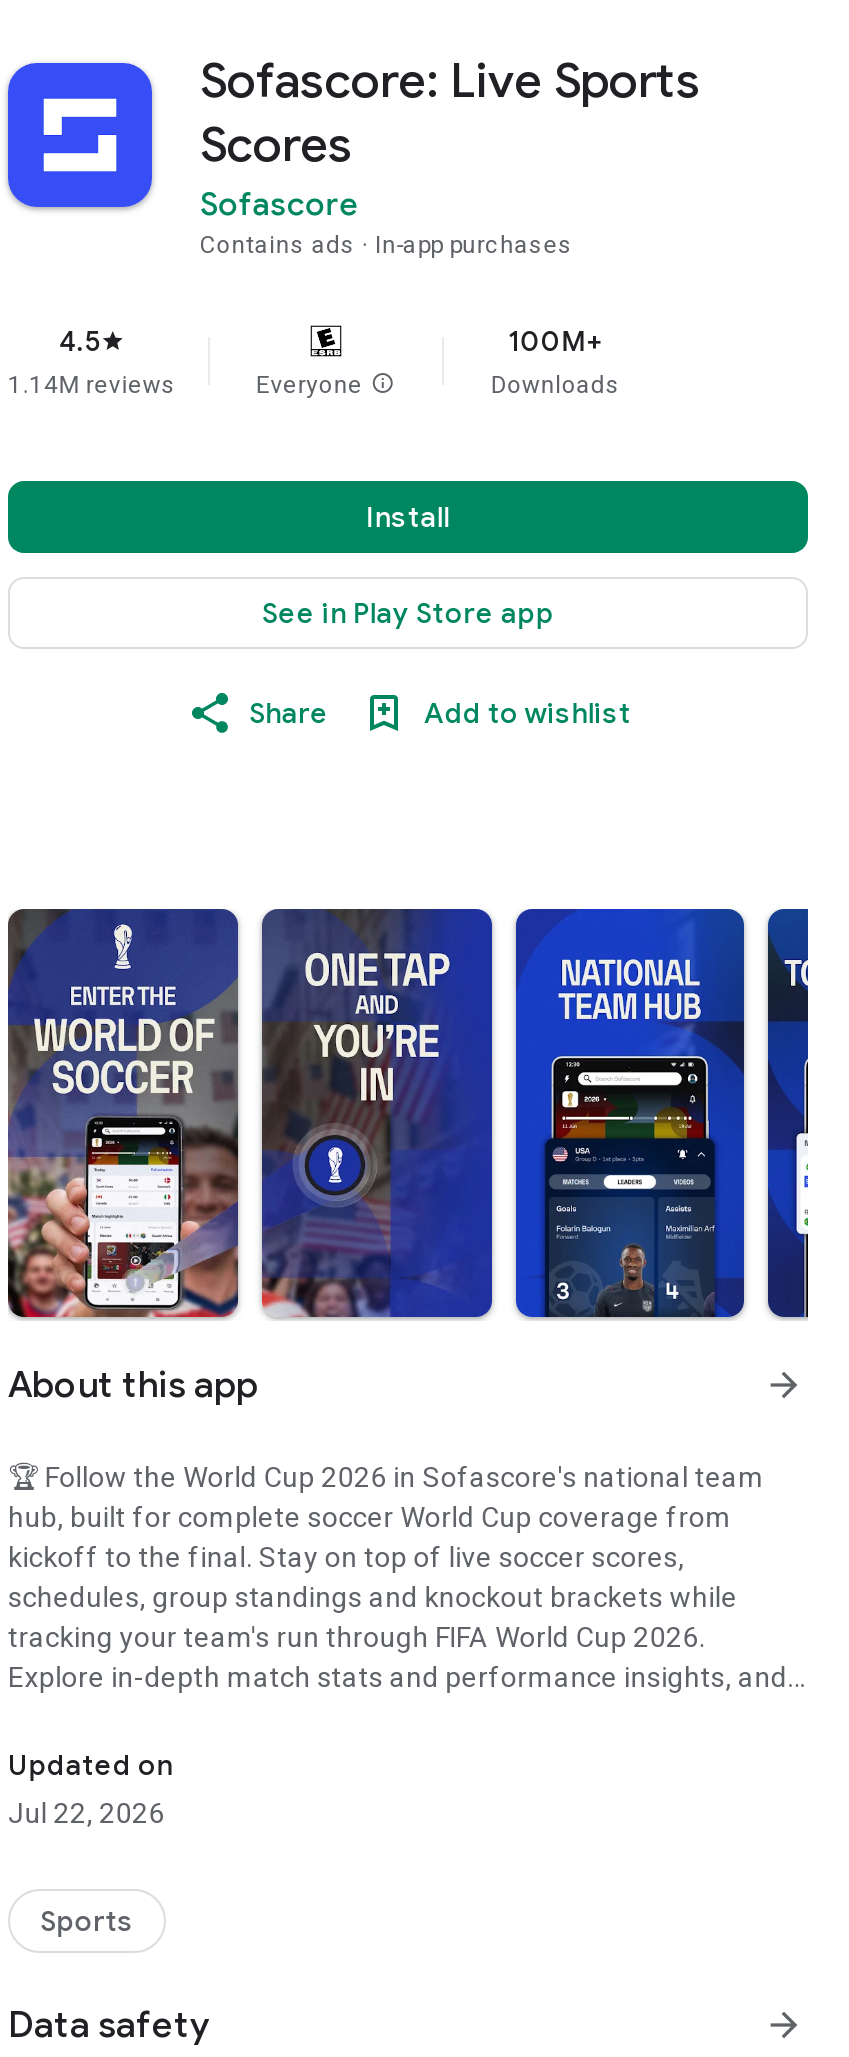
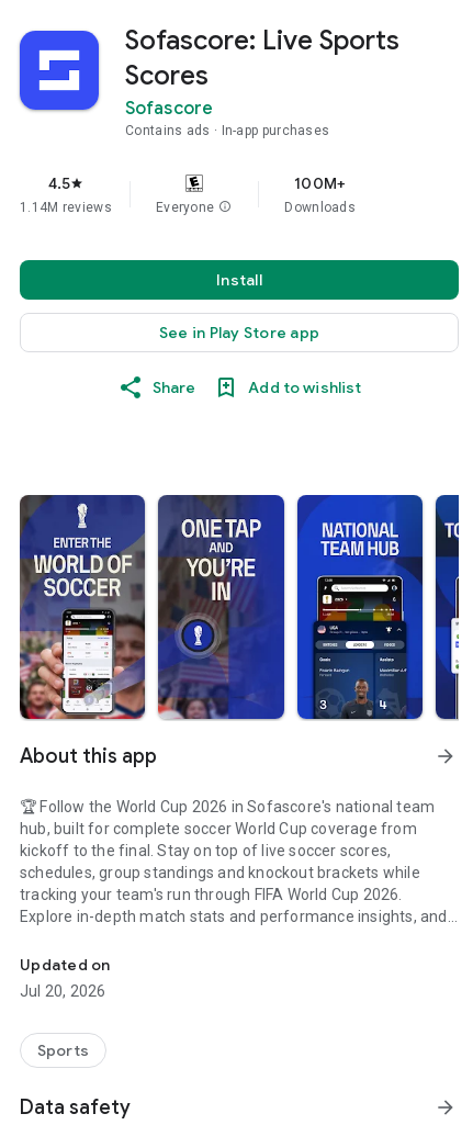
- Jul 22, 2026
+ Jul 20, 2026
